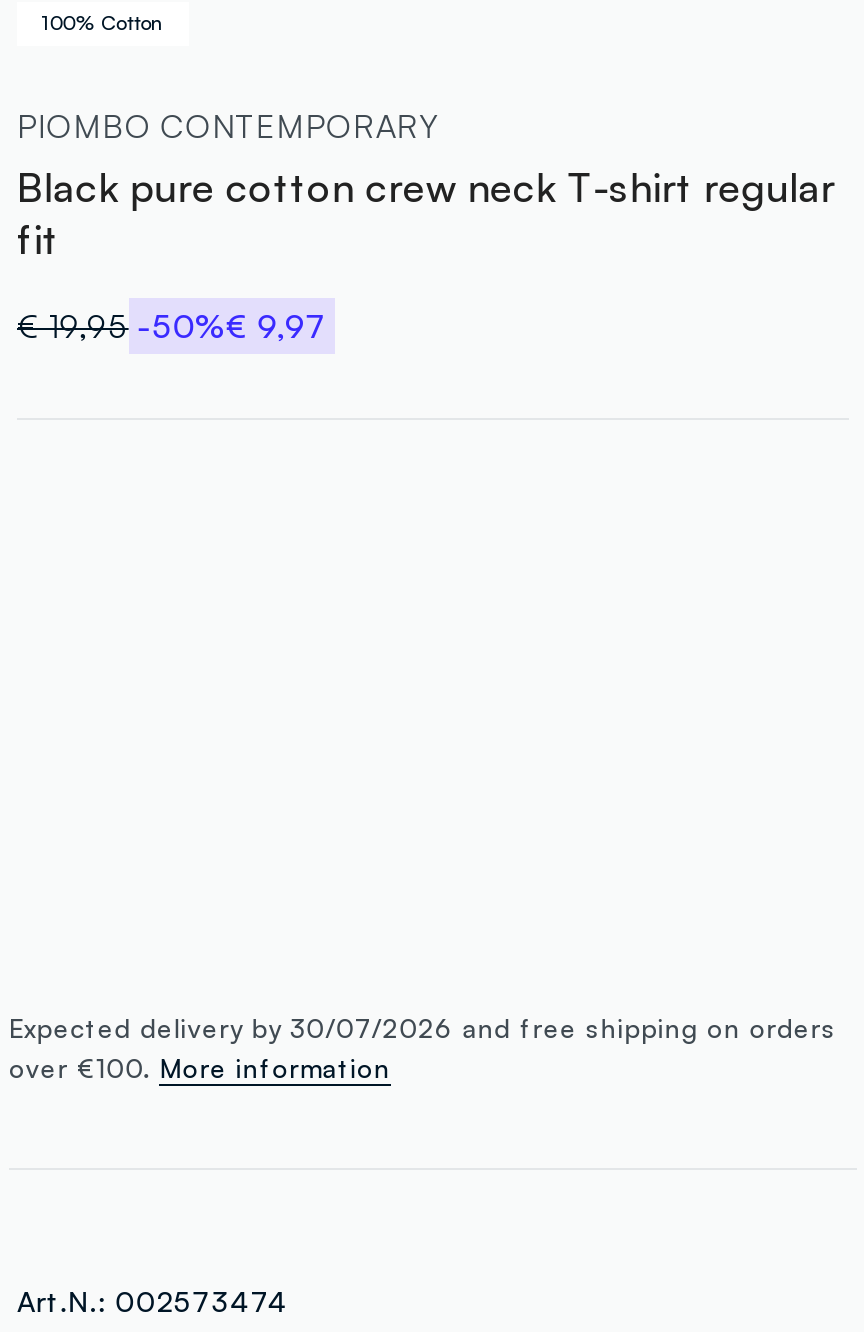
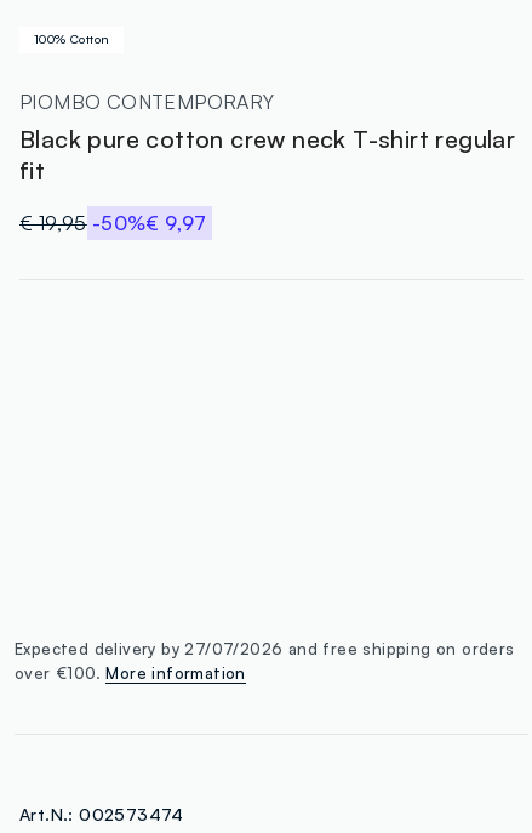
- Expected delivery by 30/07/2026 and free shipping on orders
+ Expected delivery by 27/07/2026 and free shipping on orders
